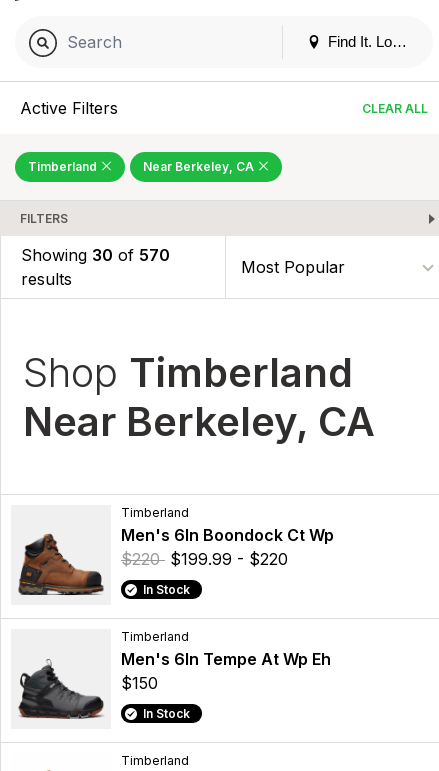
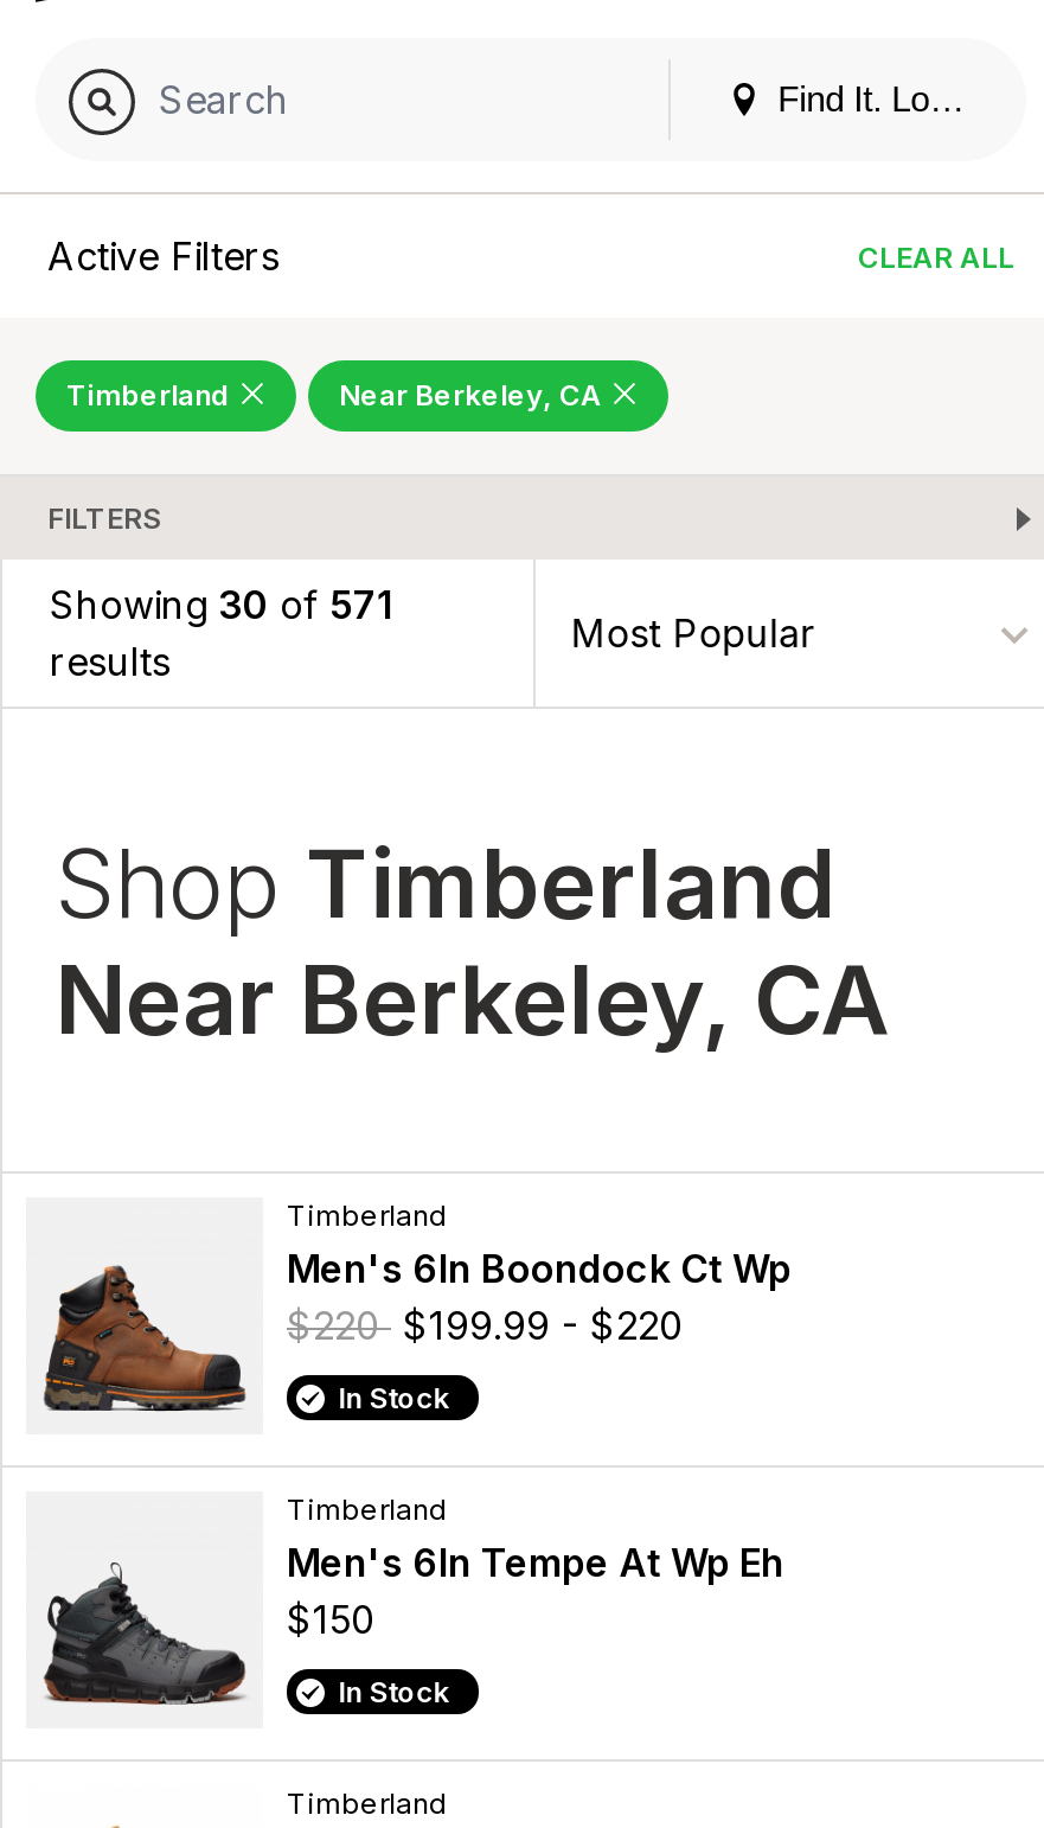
- Showing 30 of 570
+ Showing 30 of 571
